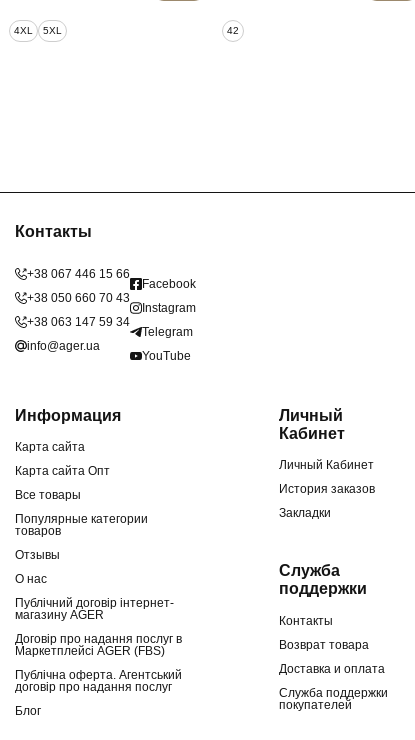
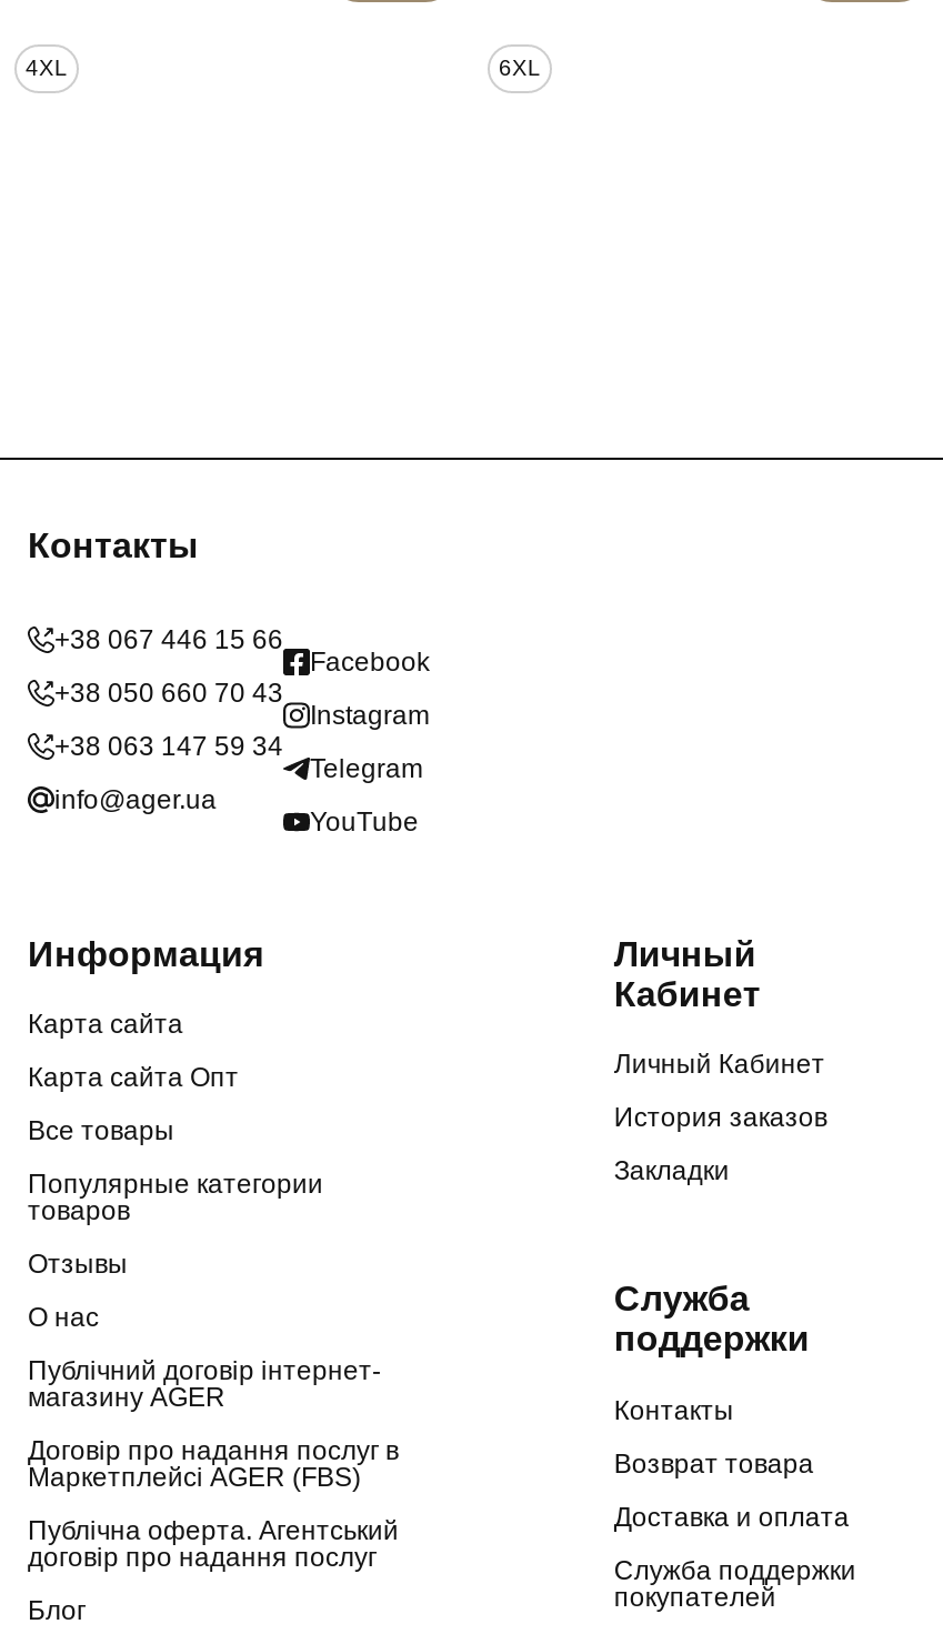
- 5XL

- 42
+ 6XL
